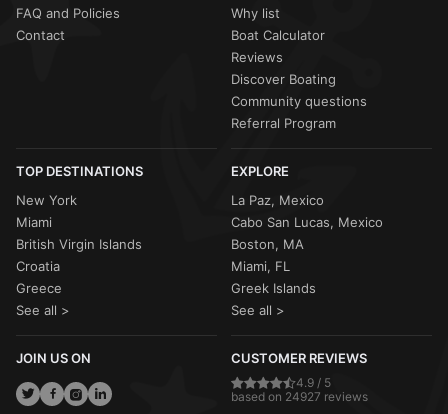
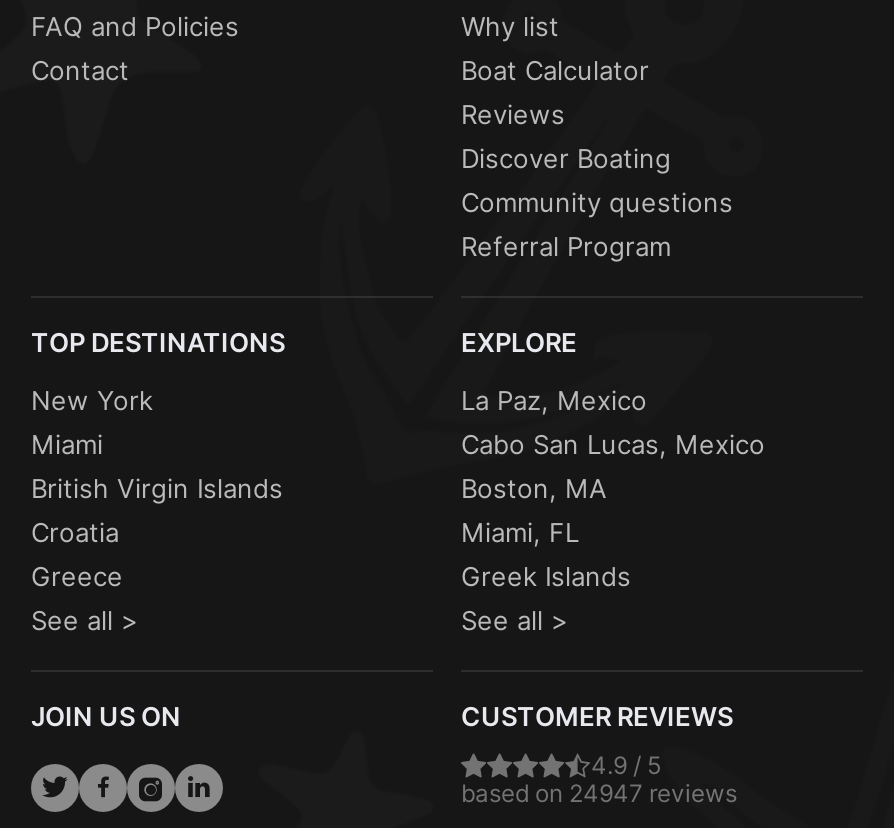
- based on 24927 reviews
+ based on 24947 reviews
